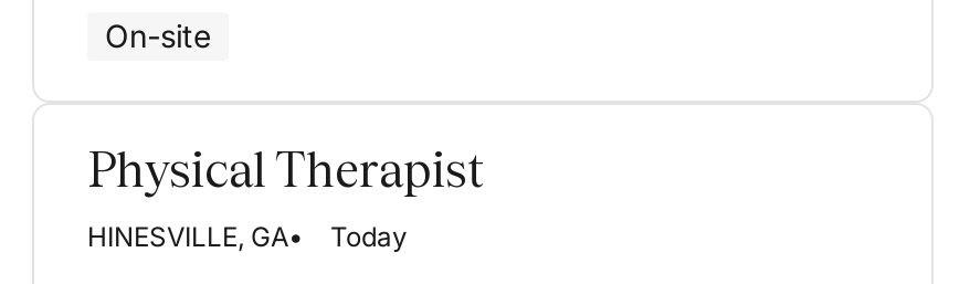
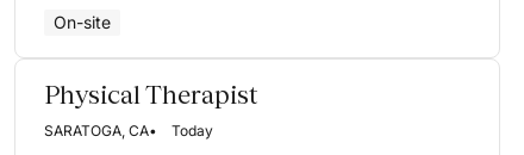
- HINESVILLE, GA
+ SARATOGA, CA
